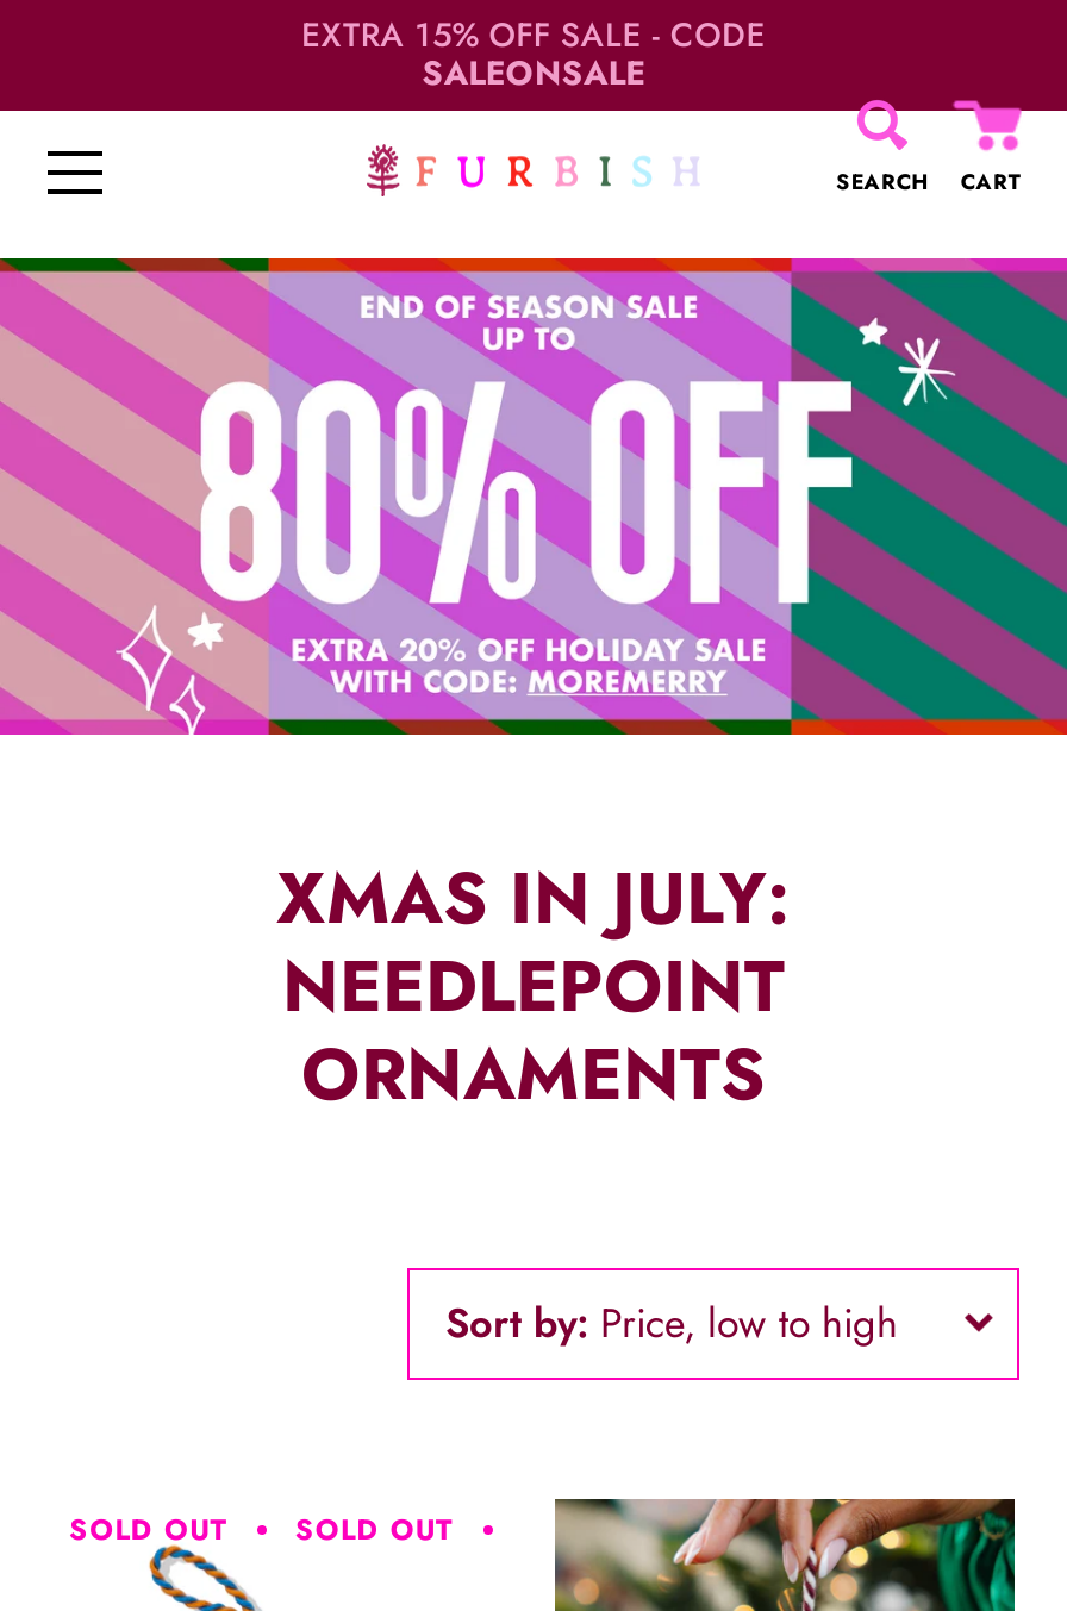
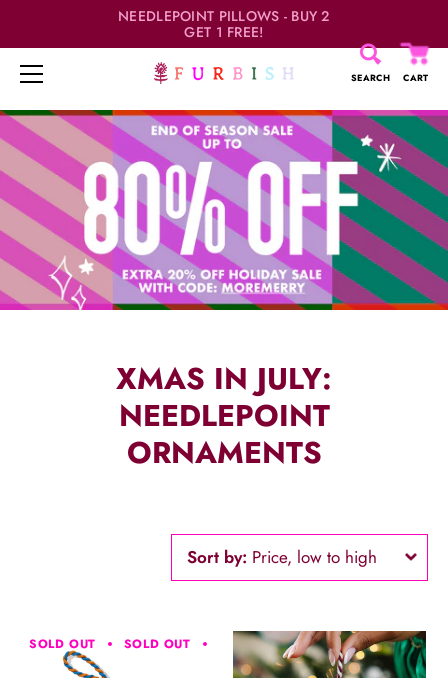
- EXTRA 15% OFF SALE - CODE
- SALEONSALE
+ NEEDLEPOINT PILLOWS - BUY 2
+ GET 1 FREE!
